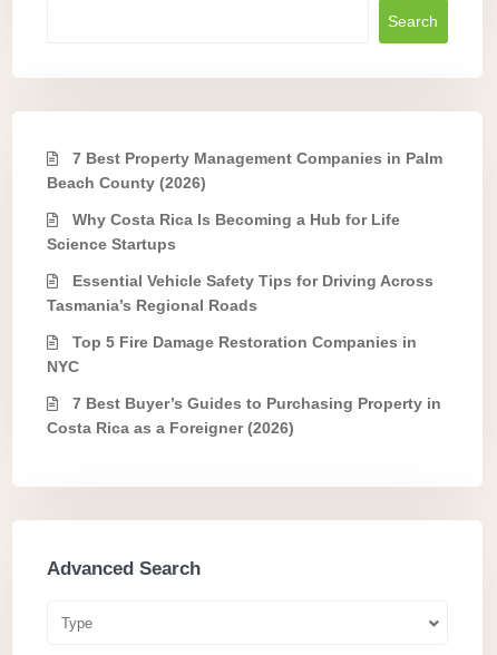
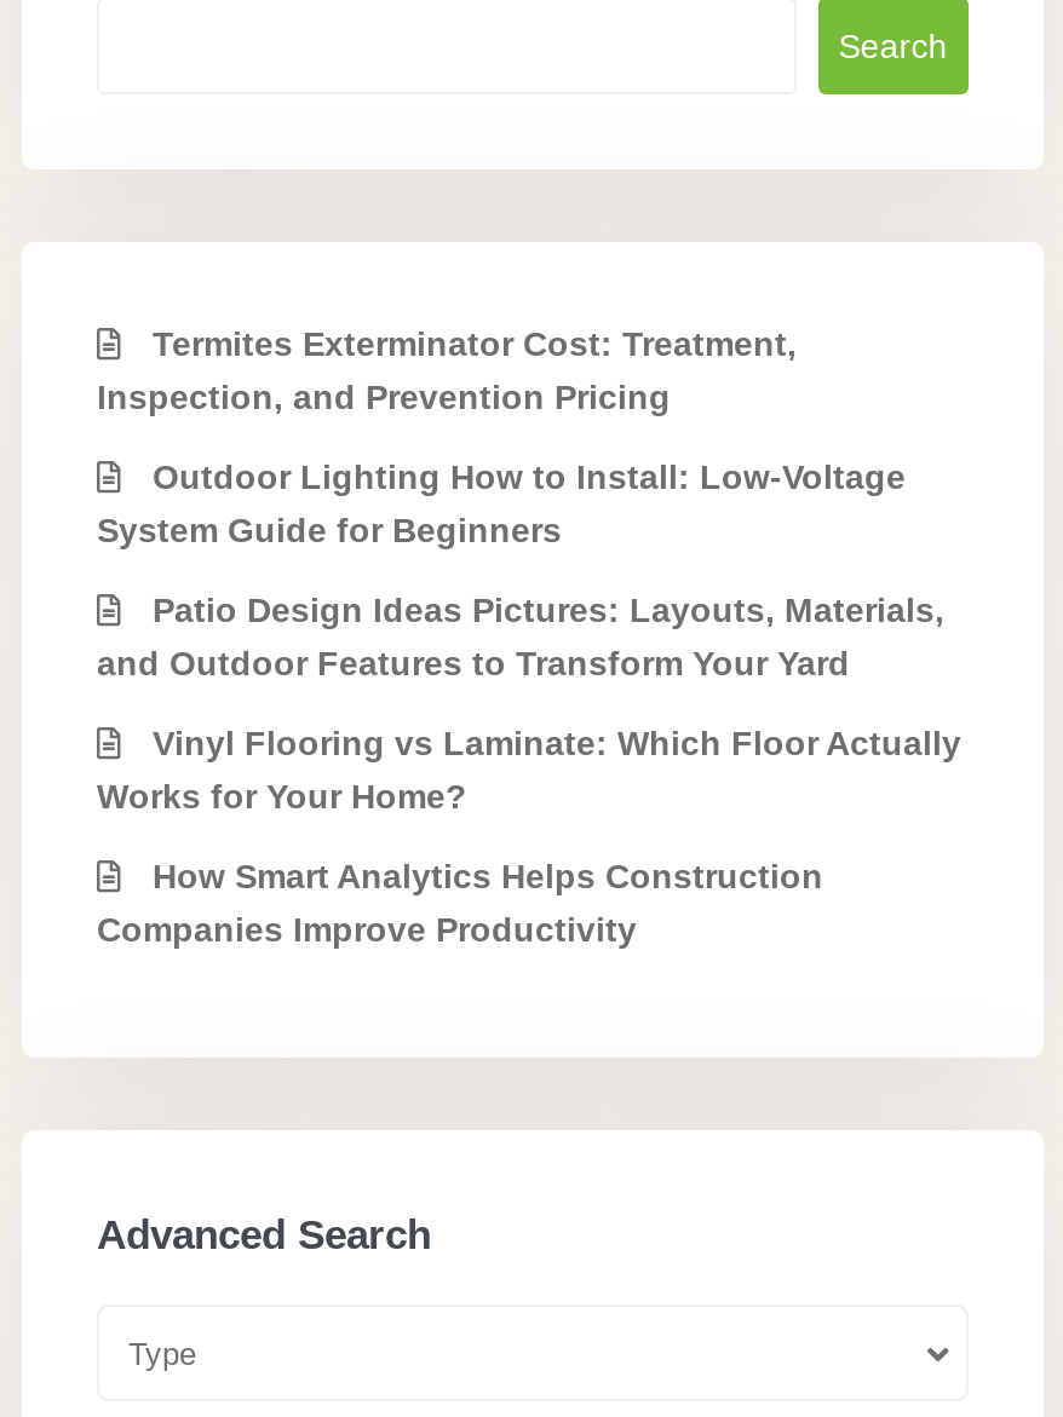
- 7 Best Property Management Companies in Palm
- Beach County (2026)
+ Termites Exterminator Cost: Treatment,
+ Inspection, and Prevention Pricing

- Why Costa Rica Is Becoming a Hub for Life
- Science Startups
+ Outdoor Lighting How to Install: Low-Voltage
+ System Guide for Beginners

- Essential Vehicle Safety Tips for Driving Across
- Tasmania’s Regional Roads
+ Patio Design Ideas Pictures: Layouts, Materials,
+ and Outdoor Features to Transform Your Yard

- Top 5 Fire Damage Restoration Companies in
- NYC
+ Vinyl Flooring vs Laminate: Which Floor Actually
+ Works for Your Home?

- 7 Best Buyer’s Guides to Purchasing Property in
- Costa Rica as a Foreigner (2026)
+ How Smart Analytics Helps Construction
+ Companies Improve Productivity
